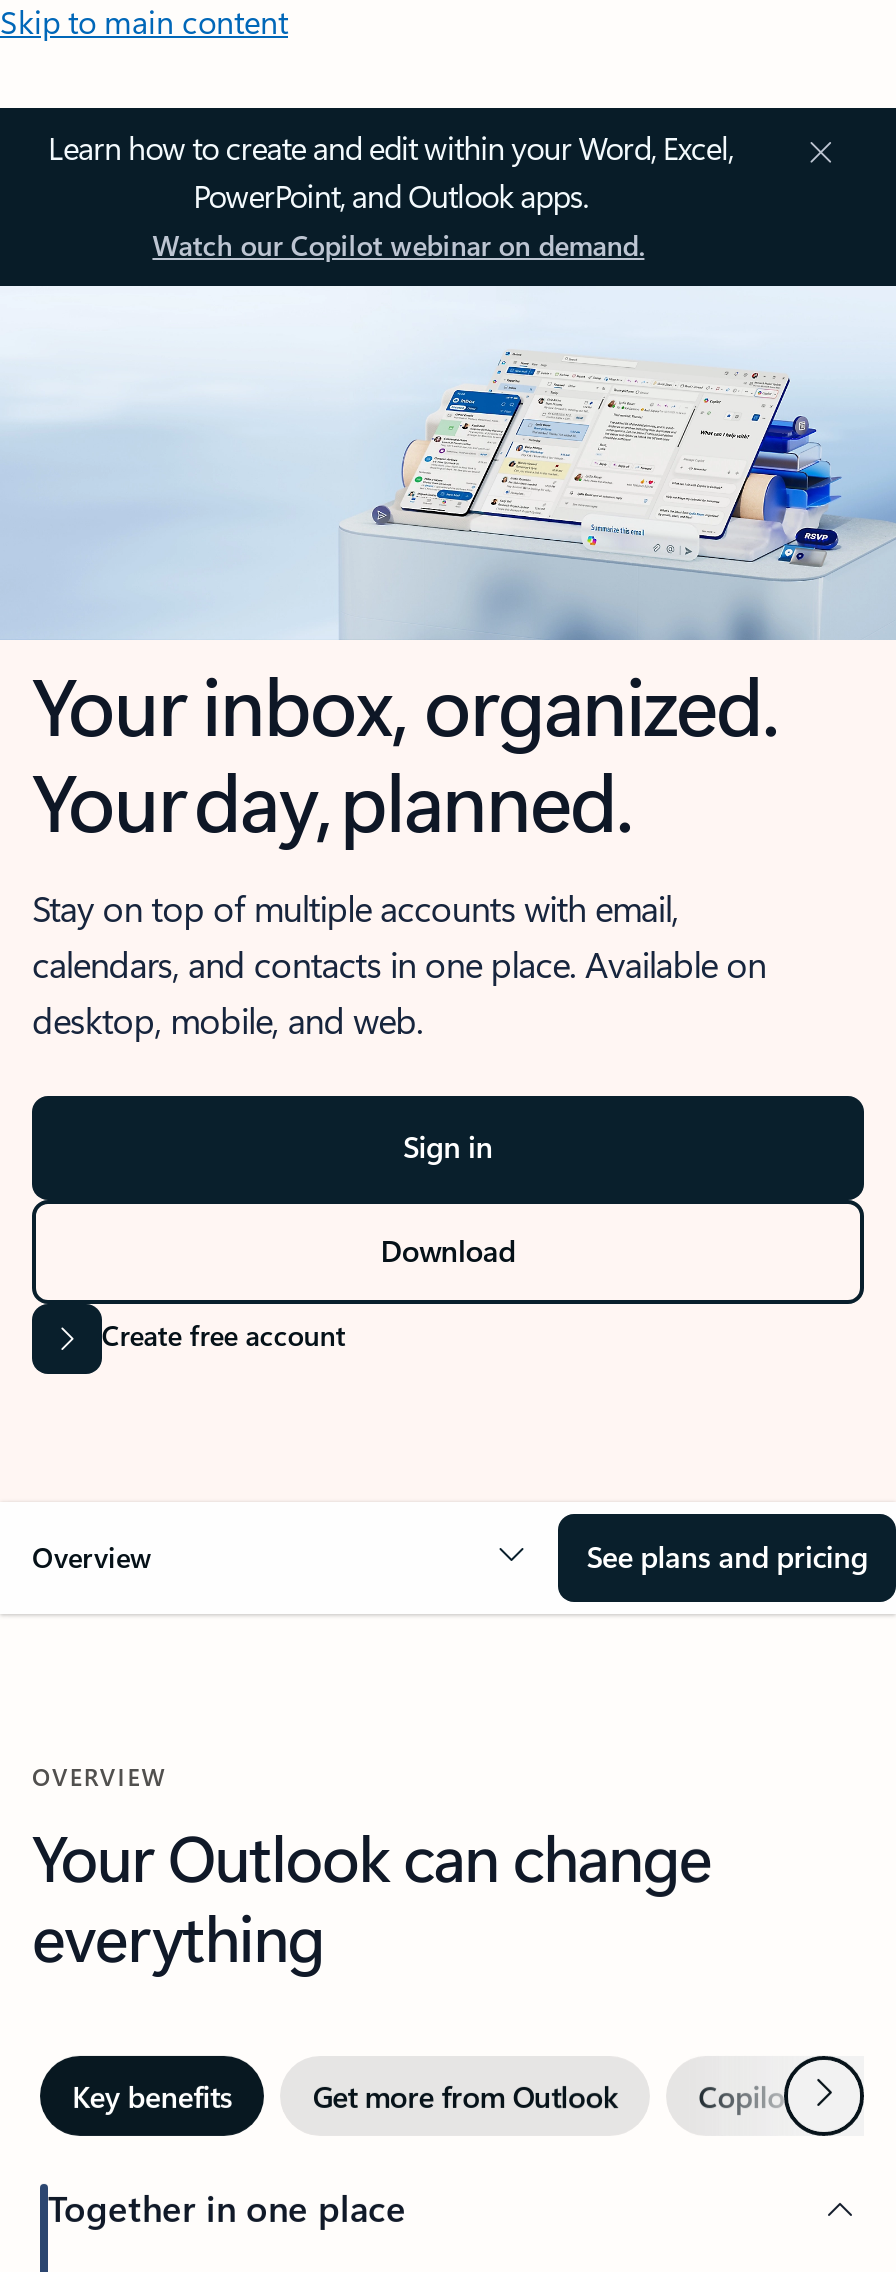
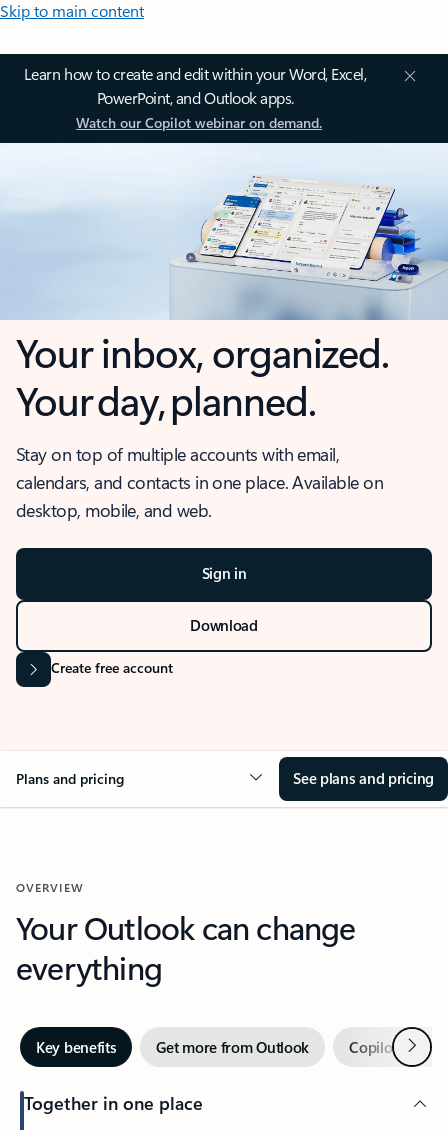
- Overview
+ Plans and pricing
